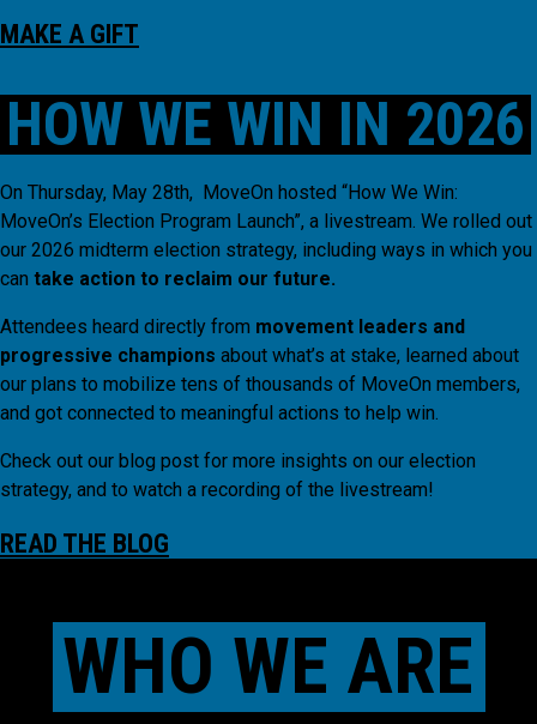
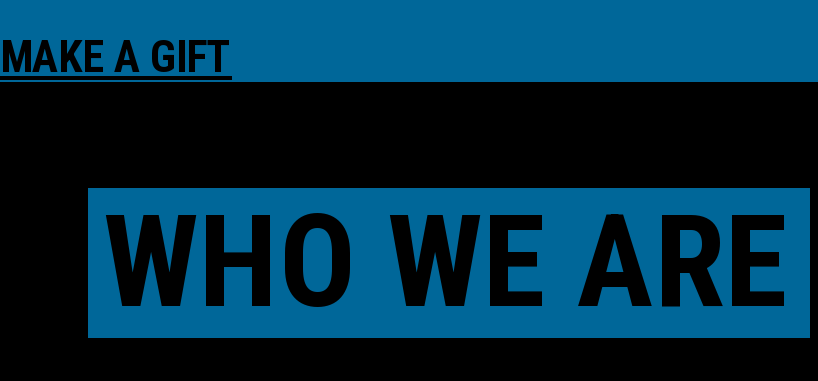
- HOW WE WIN IN 2026
- On Thursday, May 28th, MoveOn hosted “How We Win:
- MoveOn’s Election Program Launch”, a livestream. We rolled out
- our 2026 midterm election strategy, including ways in which you
- can take action to reclaim our future.
- Attendees heard directly from movement leaders and
- progressive champions about what’s at stake, learned about
- our plans to mobilize tens of thousands of MoveOn members,
- and got connected to meaningful actions to help win.
- Check out our blog post for more insights on our election
- strategy, and to watch a recording of the livestream!
- READ THE BLOG
